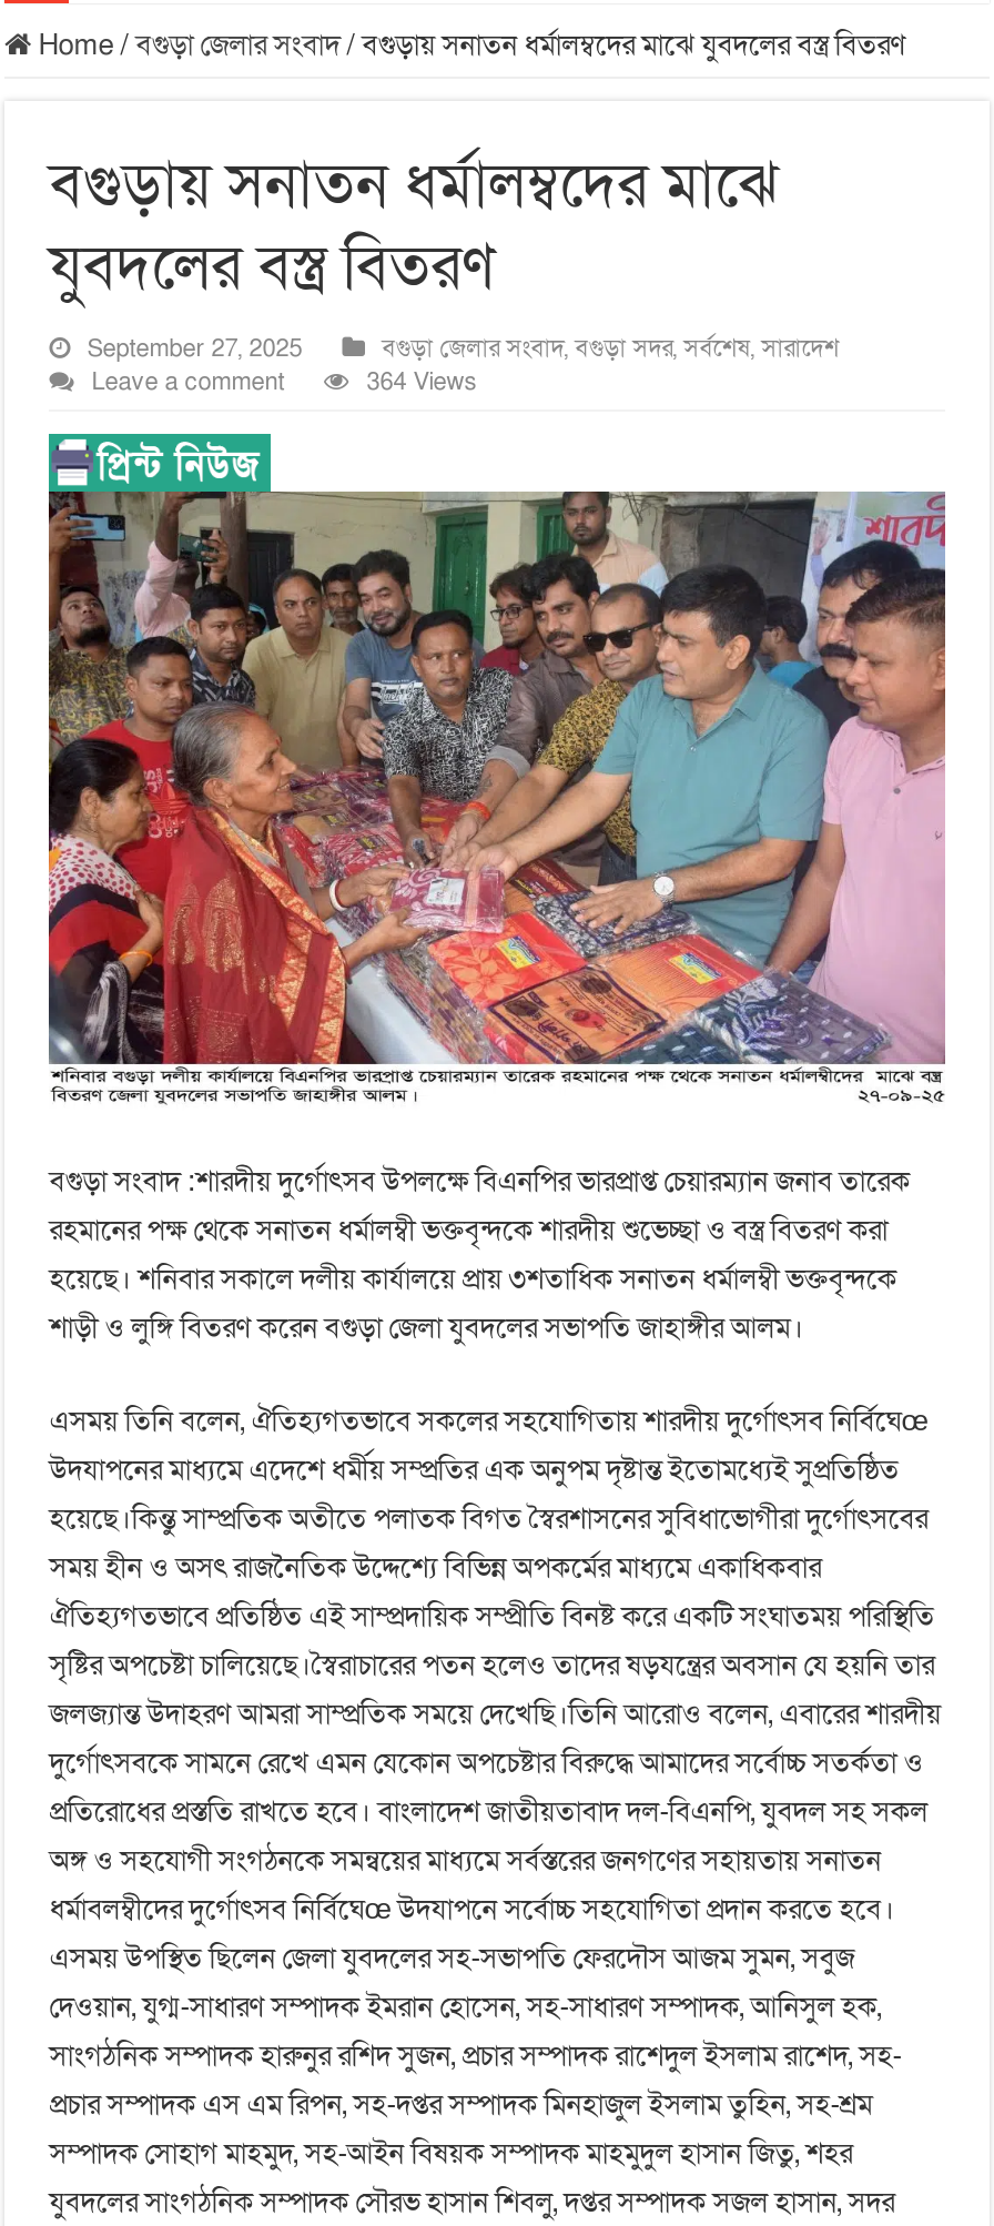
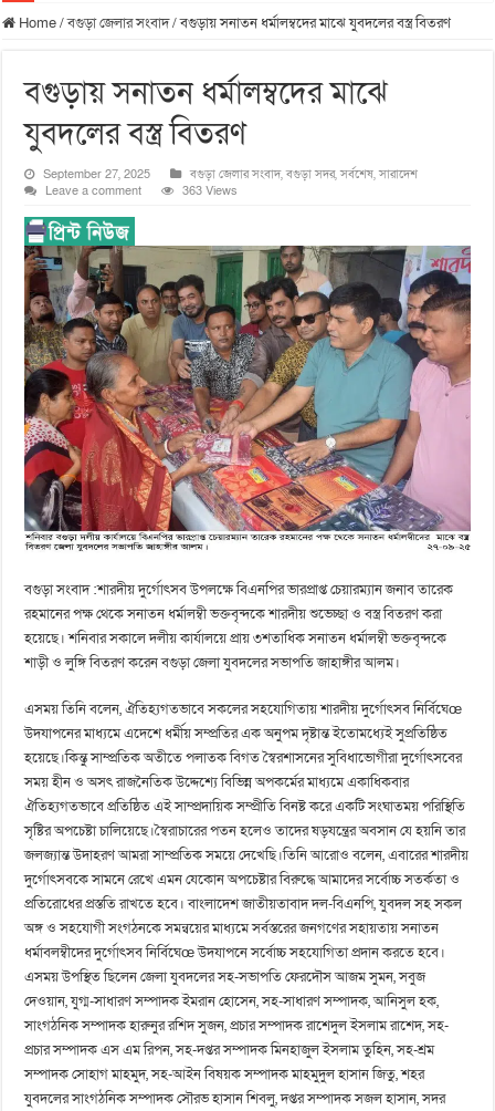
- 364 Views
+ 363 Views
